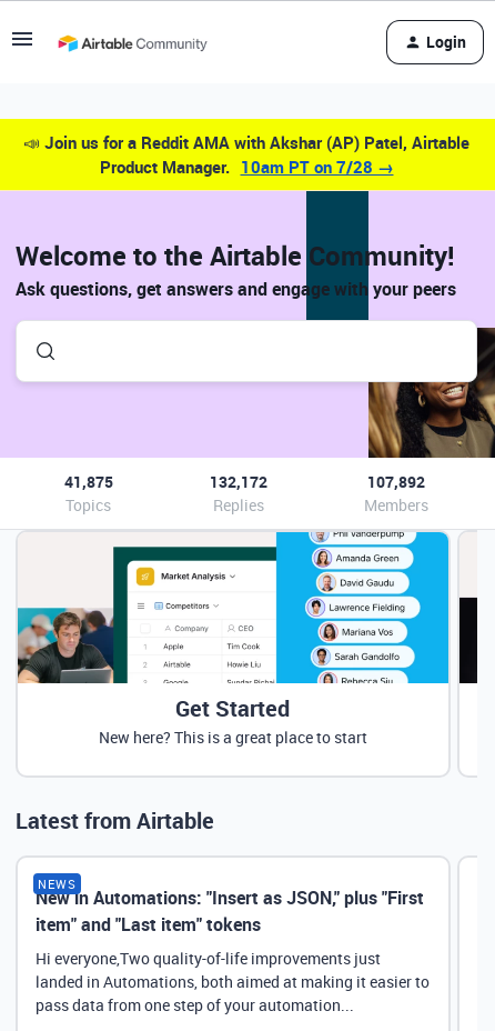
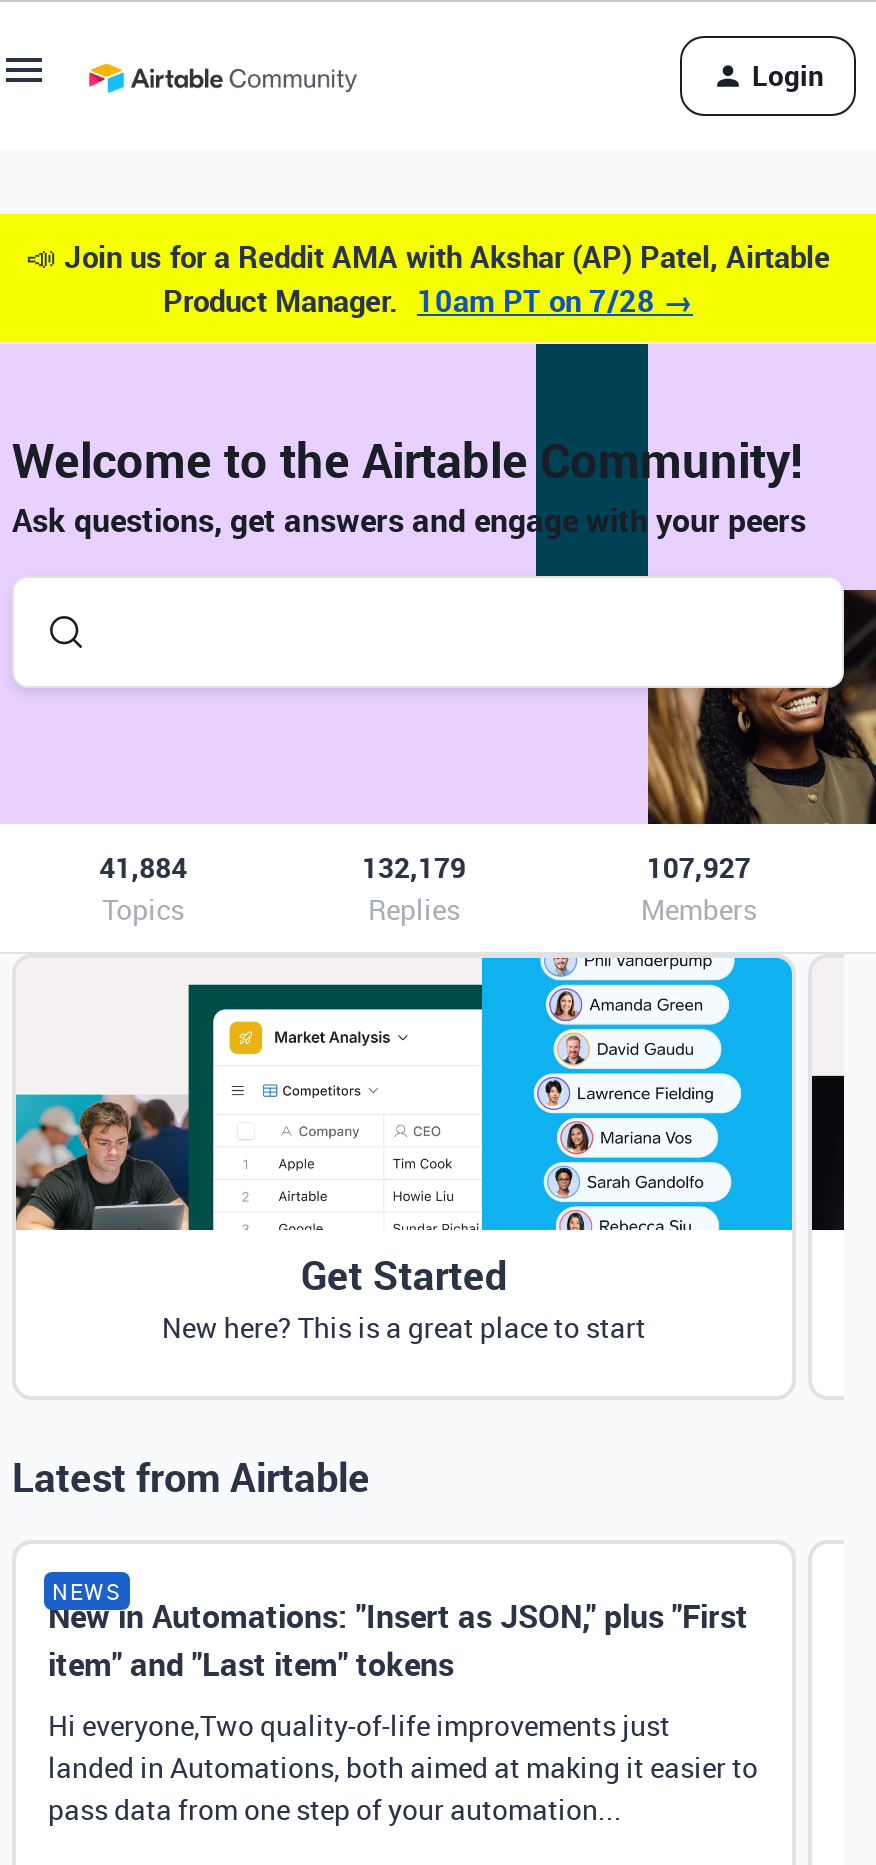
- 41,875
+ 41,884

- 132,172
+ 132,179

- 107,892
+ 107,927
